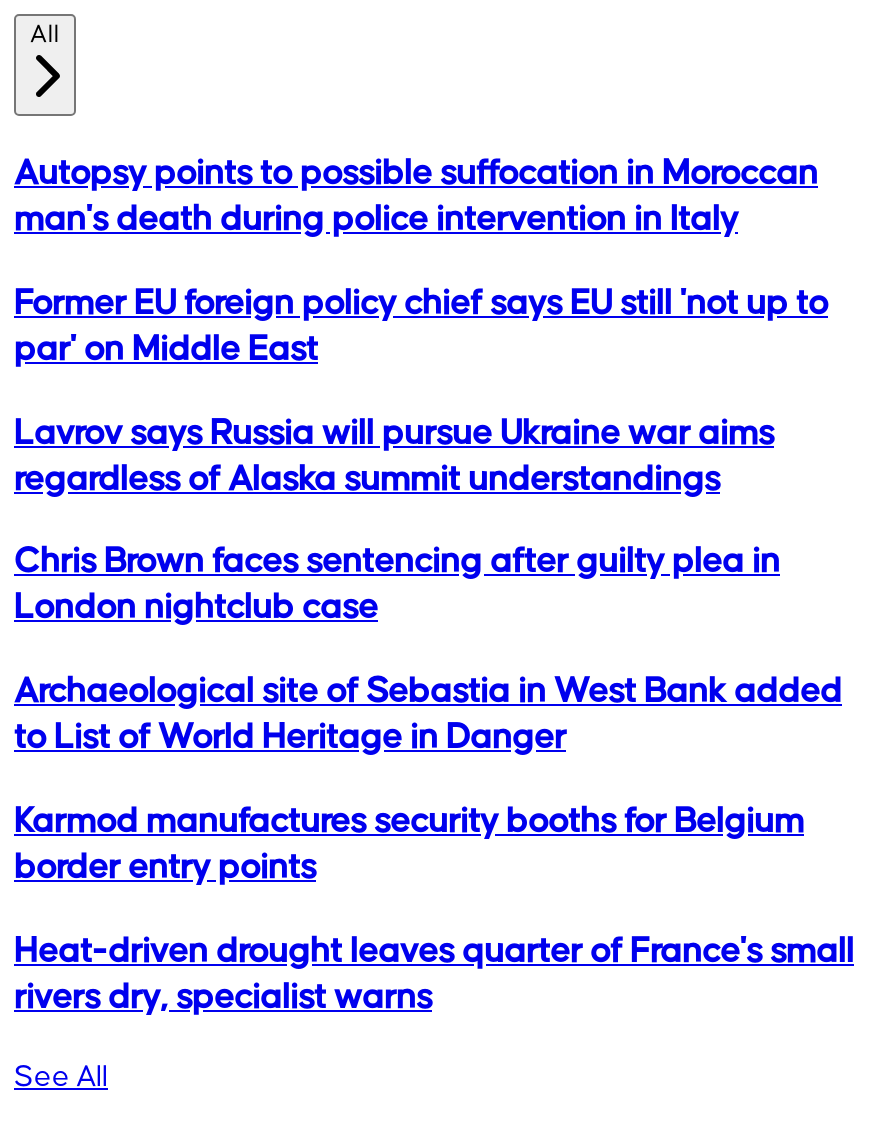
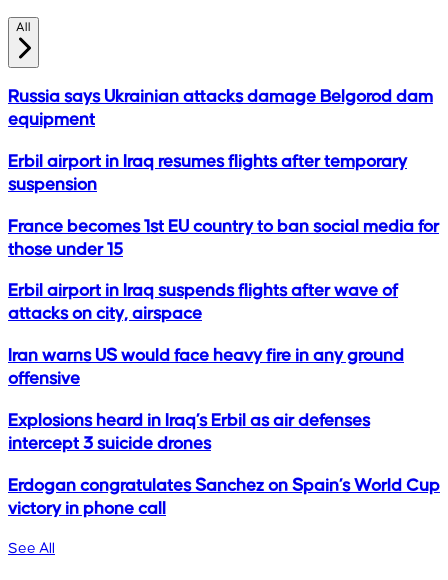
- Autopsy points to possible suffocation in Moroccan
- man's death during police intervention in Italy
+ Russia says Ukrainian attacks damage Belgorod dam
+ equipment

- Former EU foreign policy chief says EU still 'not up to
- par' on Middle East
+ Erbil airport in Iraq resumes flights after temporary
+ suspension

- Lavrov says Russia will pursue Ukraine war aims
- regardless of Alaska summit understandings
+ France becomes 1st EU country to ban social media for
+ those under 15

- Chris Brown faces sentencing after guilty plea in
- London nightclub case
+ Erbil airport in Iraq suspends flights after wave of
+ attacks on city, airspace

- Archaeological site of Sebastia in West Bank added
- to List of World Heritage in Danger
+ Iran warns US would face heavy fire in any ground
+ offensive

- Karmod manufactures security booths for Belgium
- border entry points
+ Explosions heard in Iraq’s Erbil as air defenses
+ intercept 3 suicide drones

- Heat-driven drought leaves quarter of France's small
- rivers dry, specialist warns
+ Erdogan congratulates Sanchez on Spain’s World Cup
+ victory in phone call
